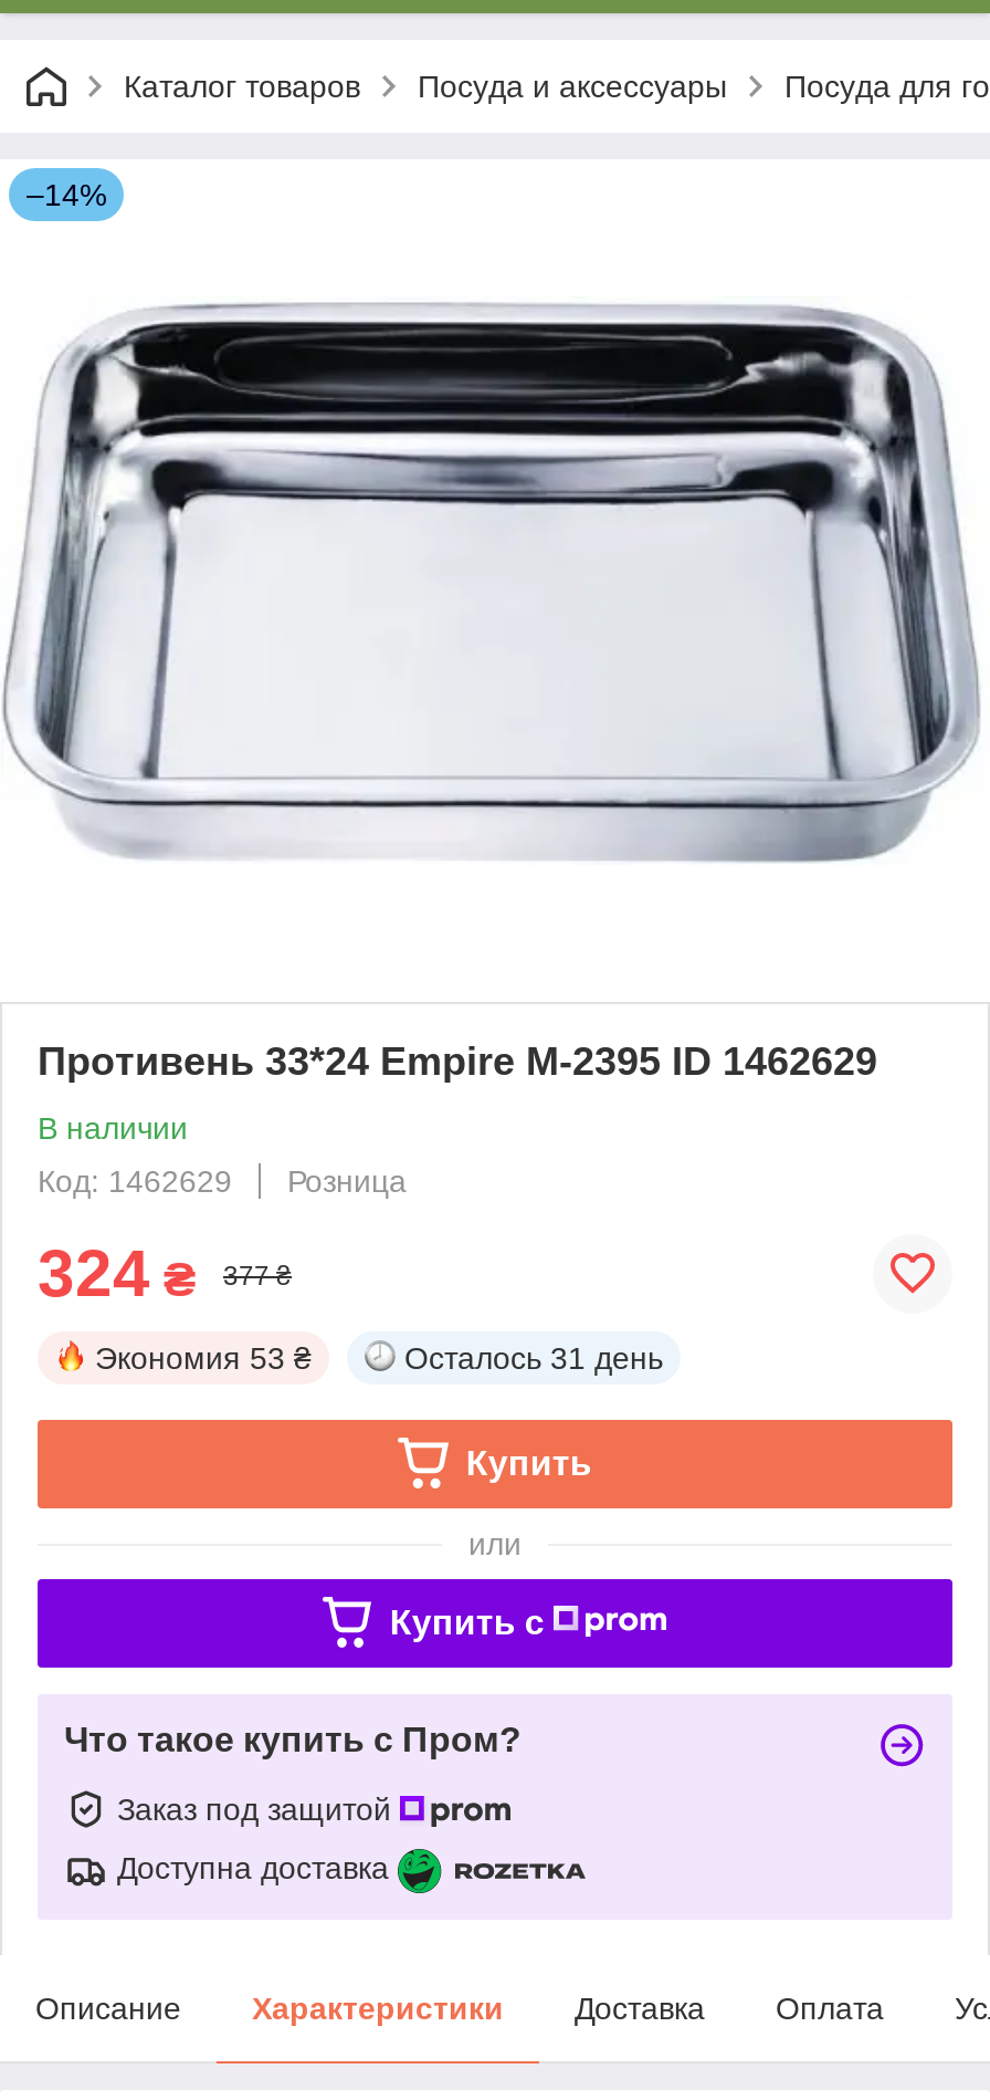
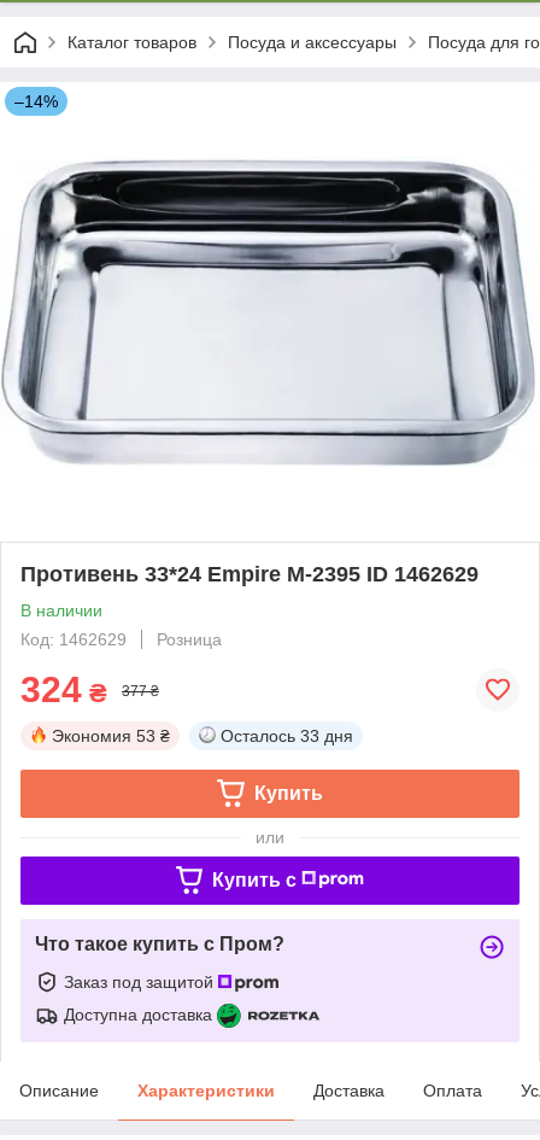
- Осталось 31 день
+ Осталось 33 дня
